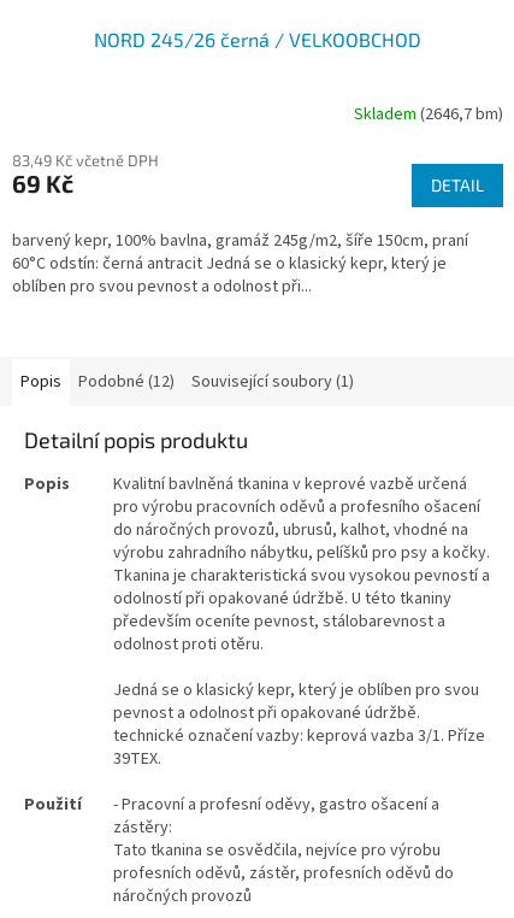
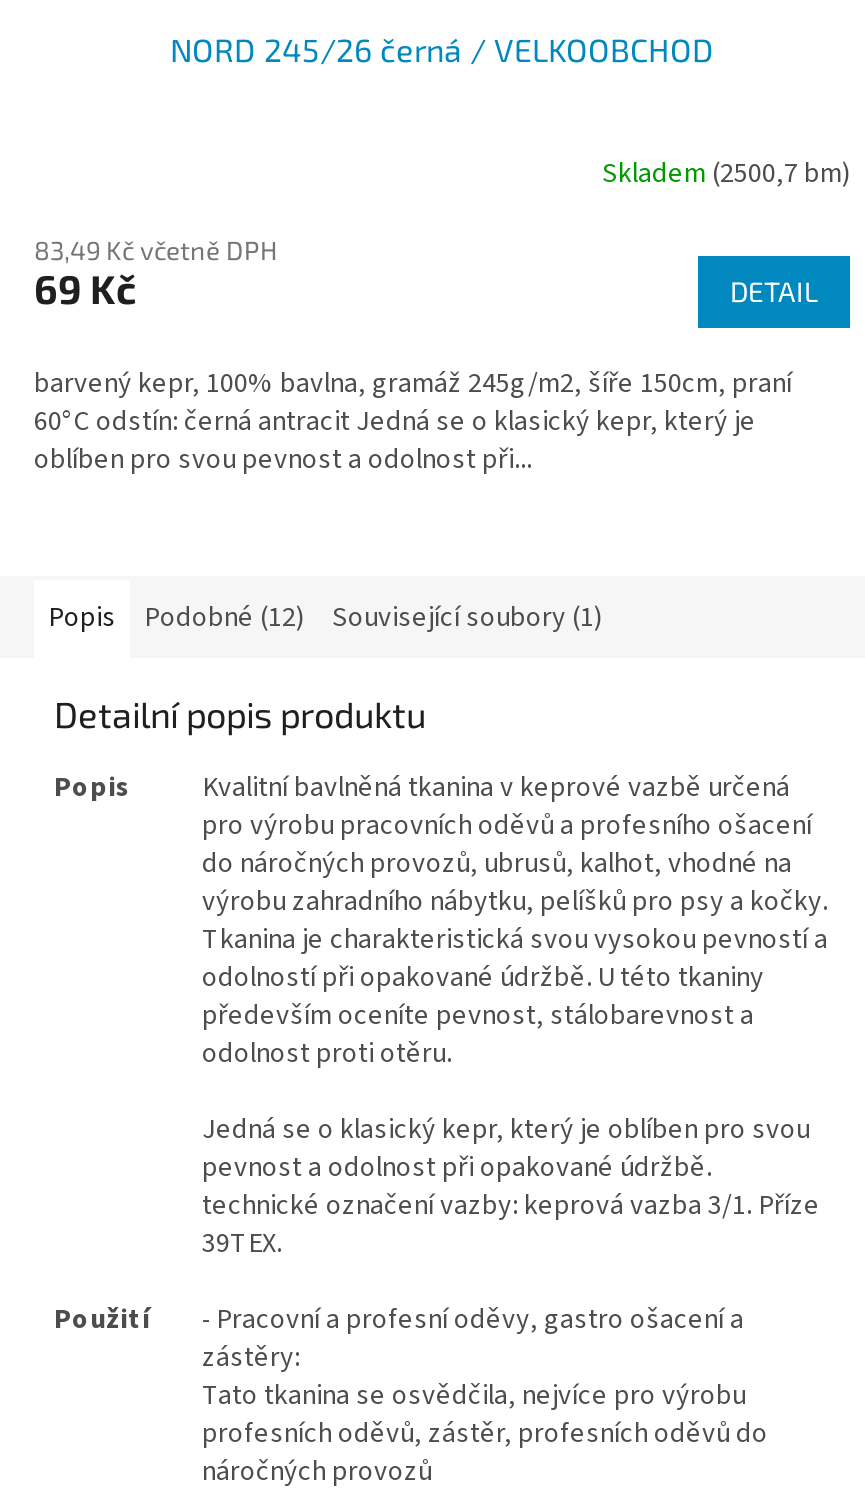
- Skladem (2646,7 bm)
+ Skladem (2500,7 bm)
